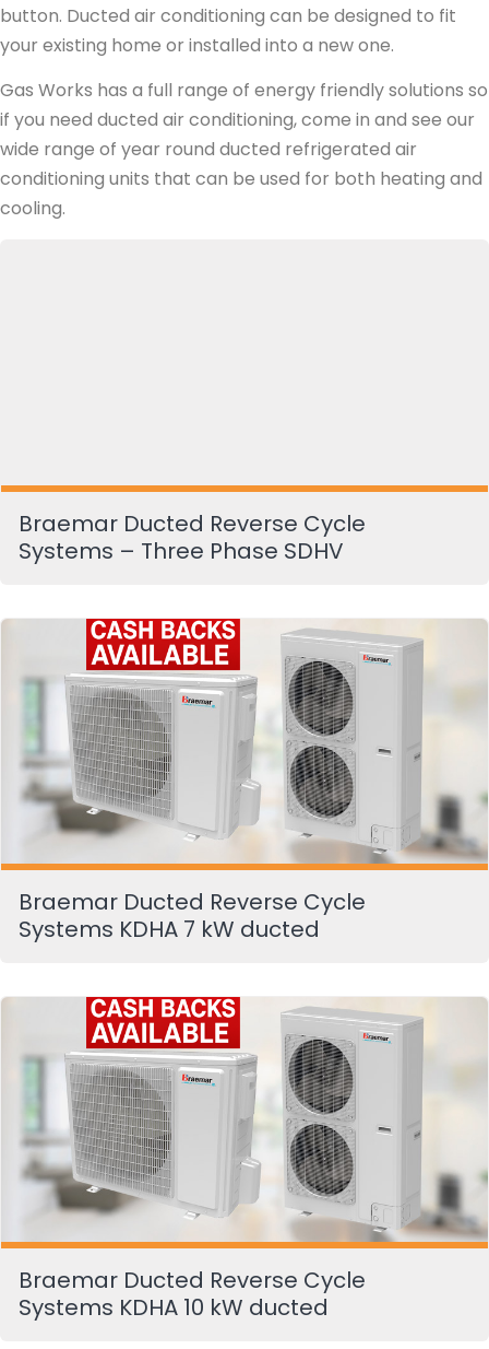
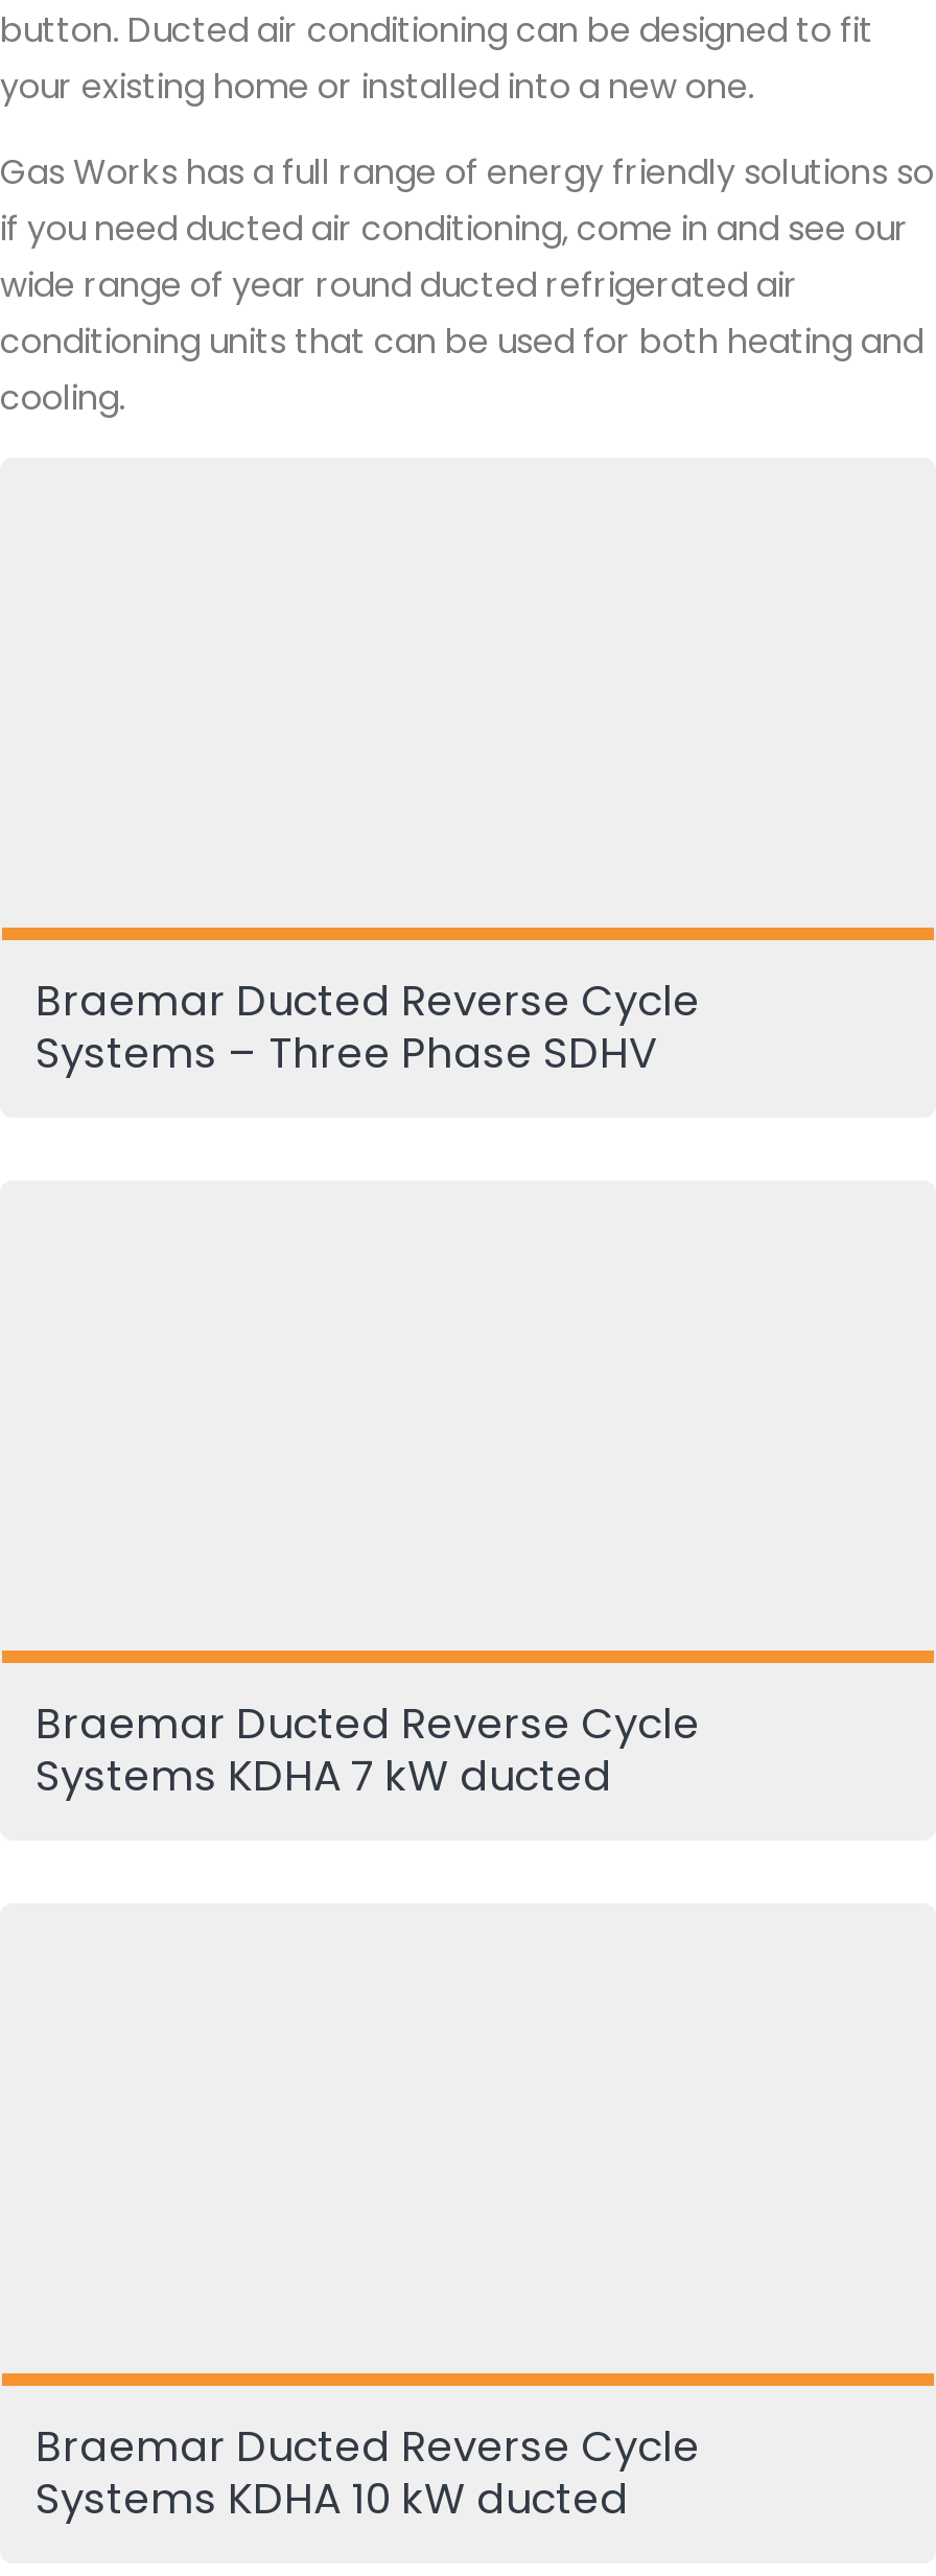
- [image]

- [image]
